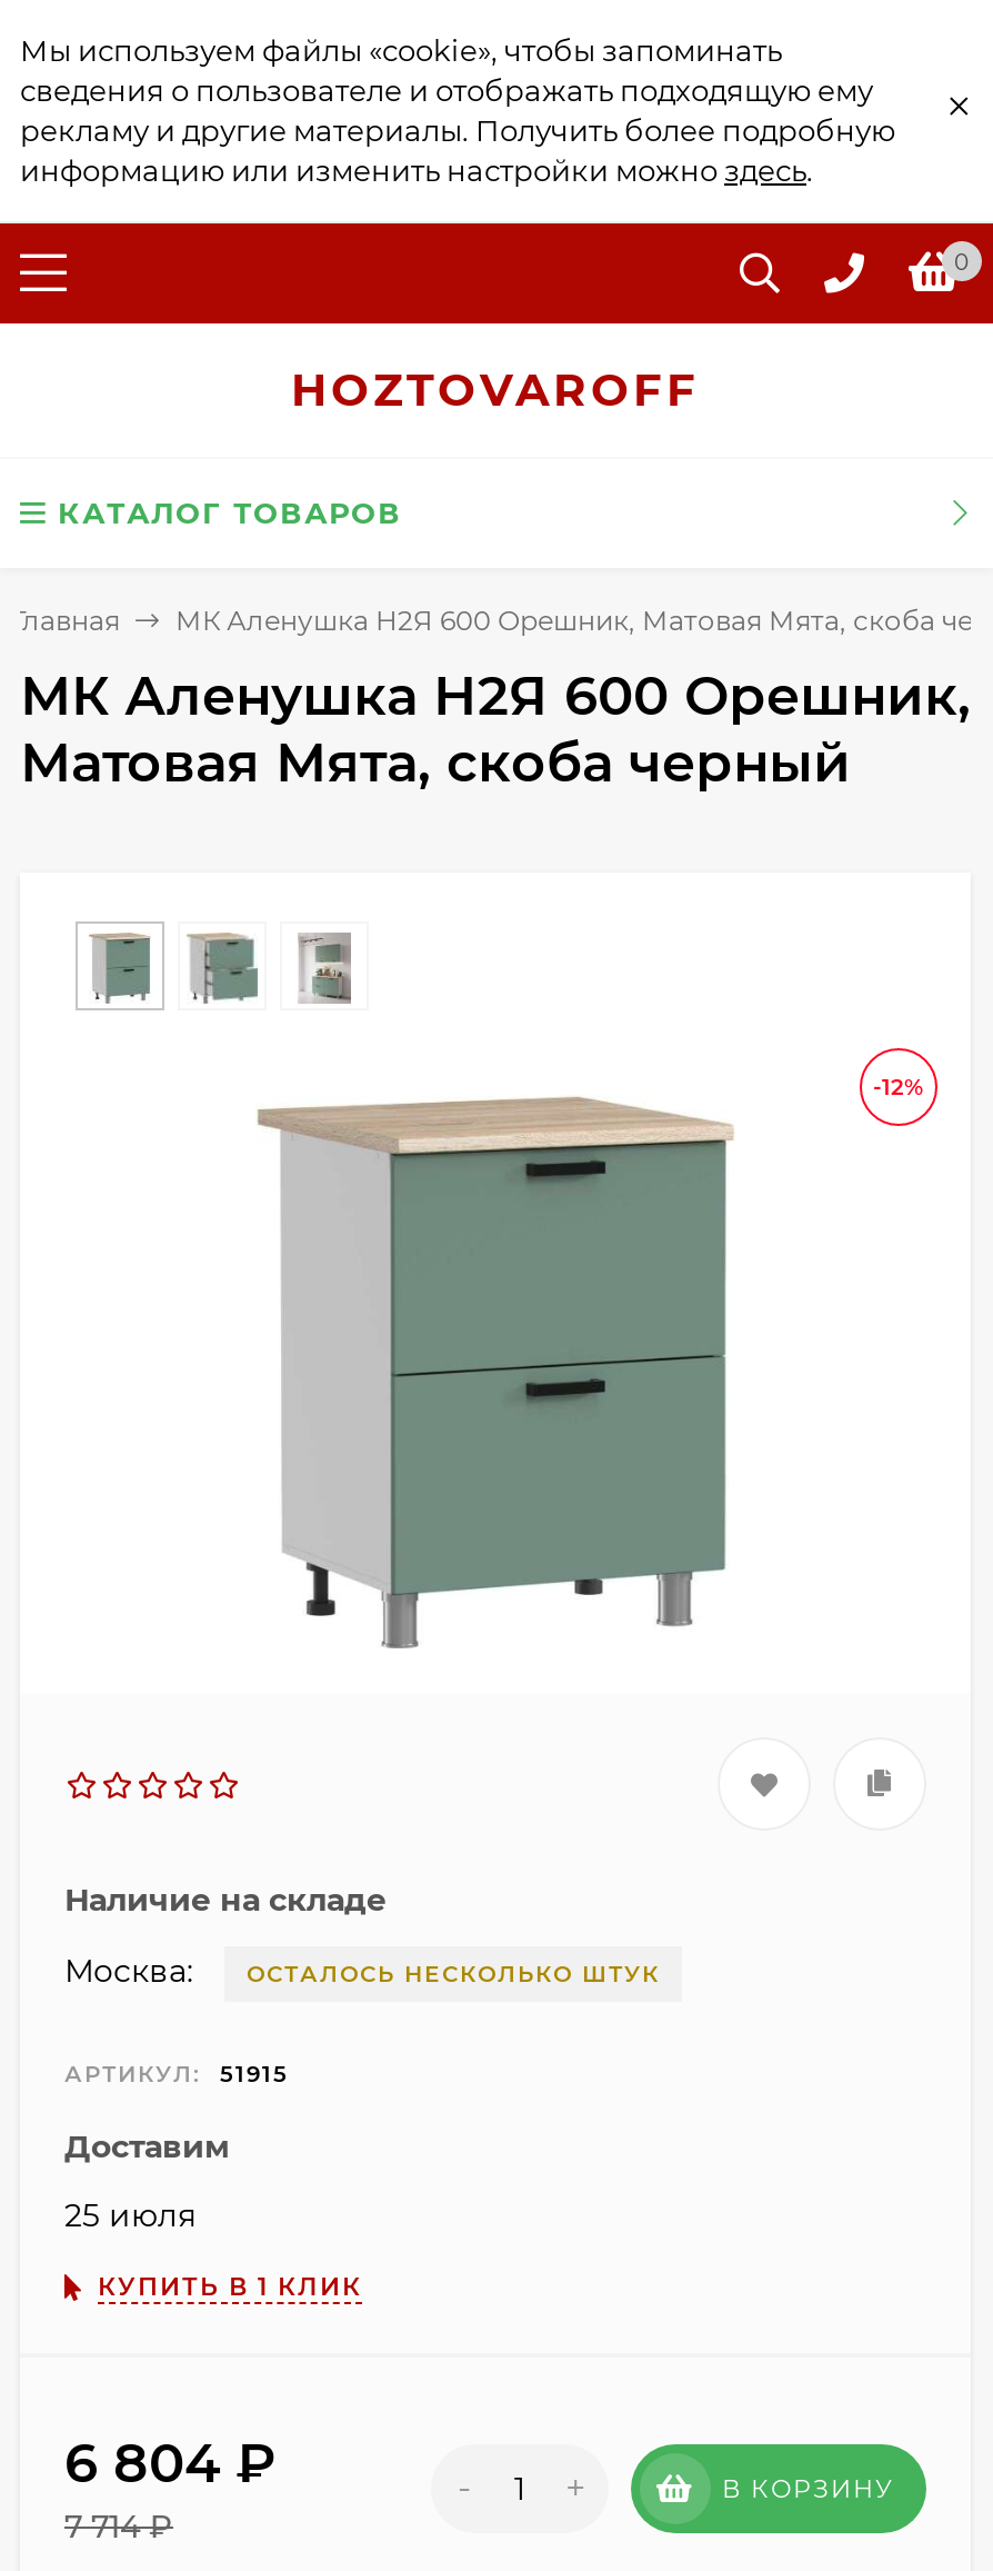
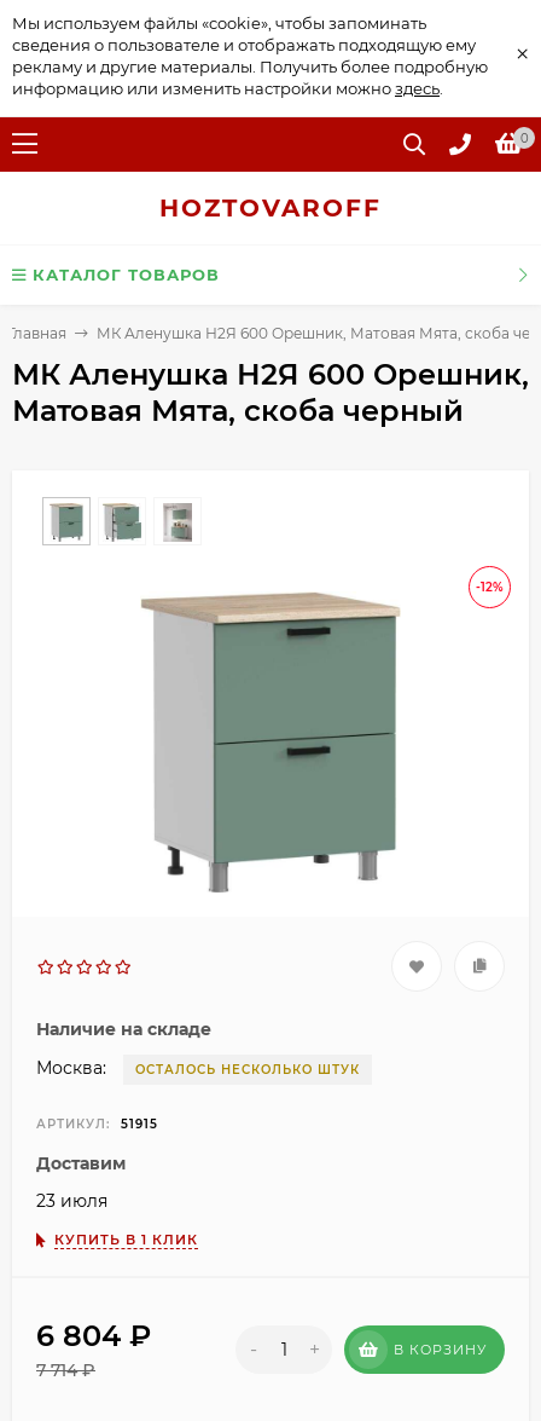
- 25 июля
+ 23 июля
